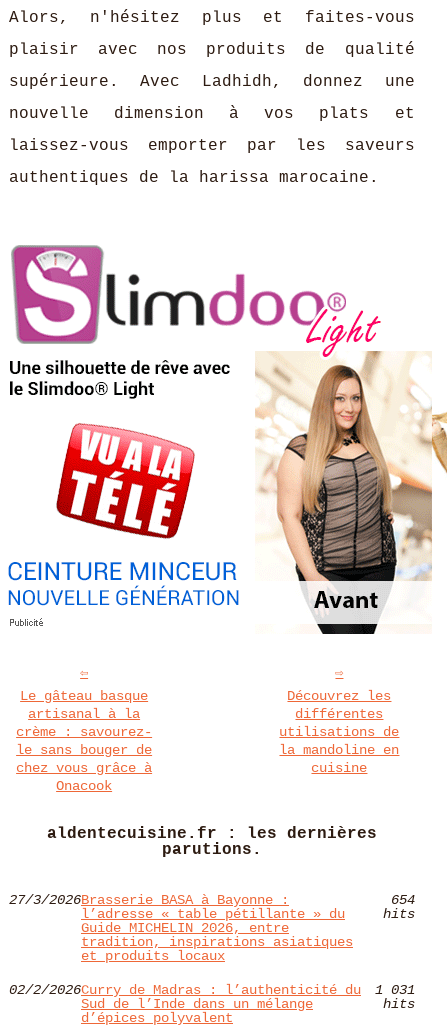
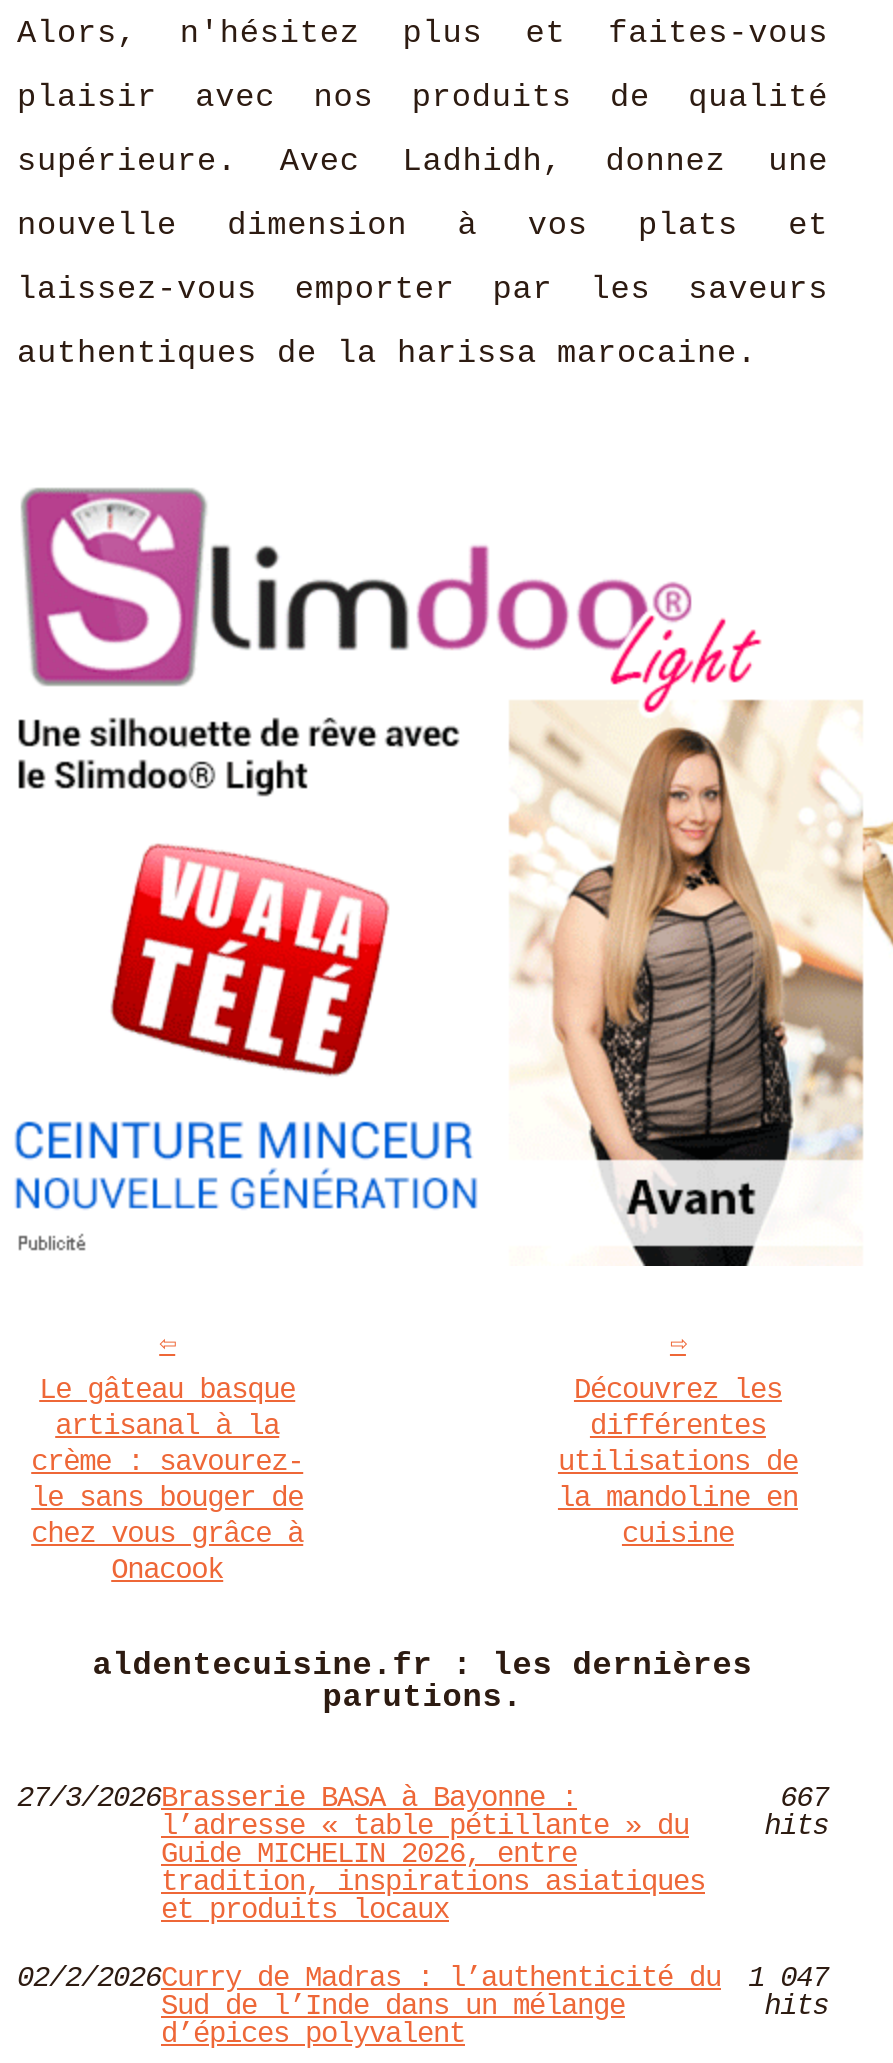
- 654
+ 667

- 02/2/2026Curry de Madras : l’authenticité du 1 031
+ 02/2/2026Curry de Madras : l’authenticité du 1 047
